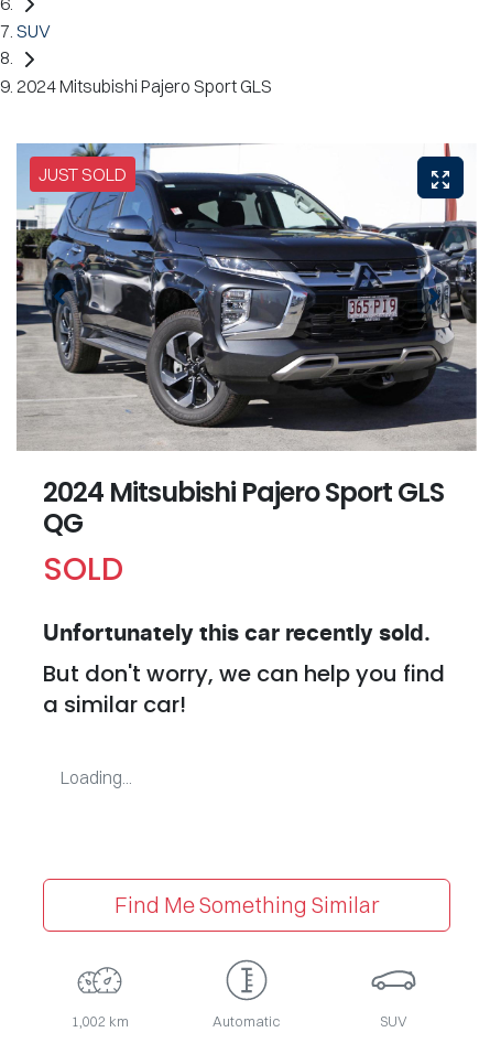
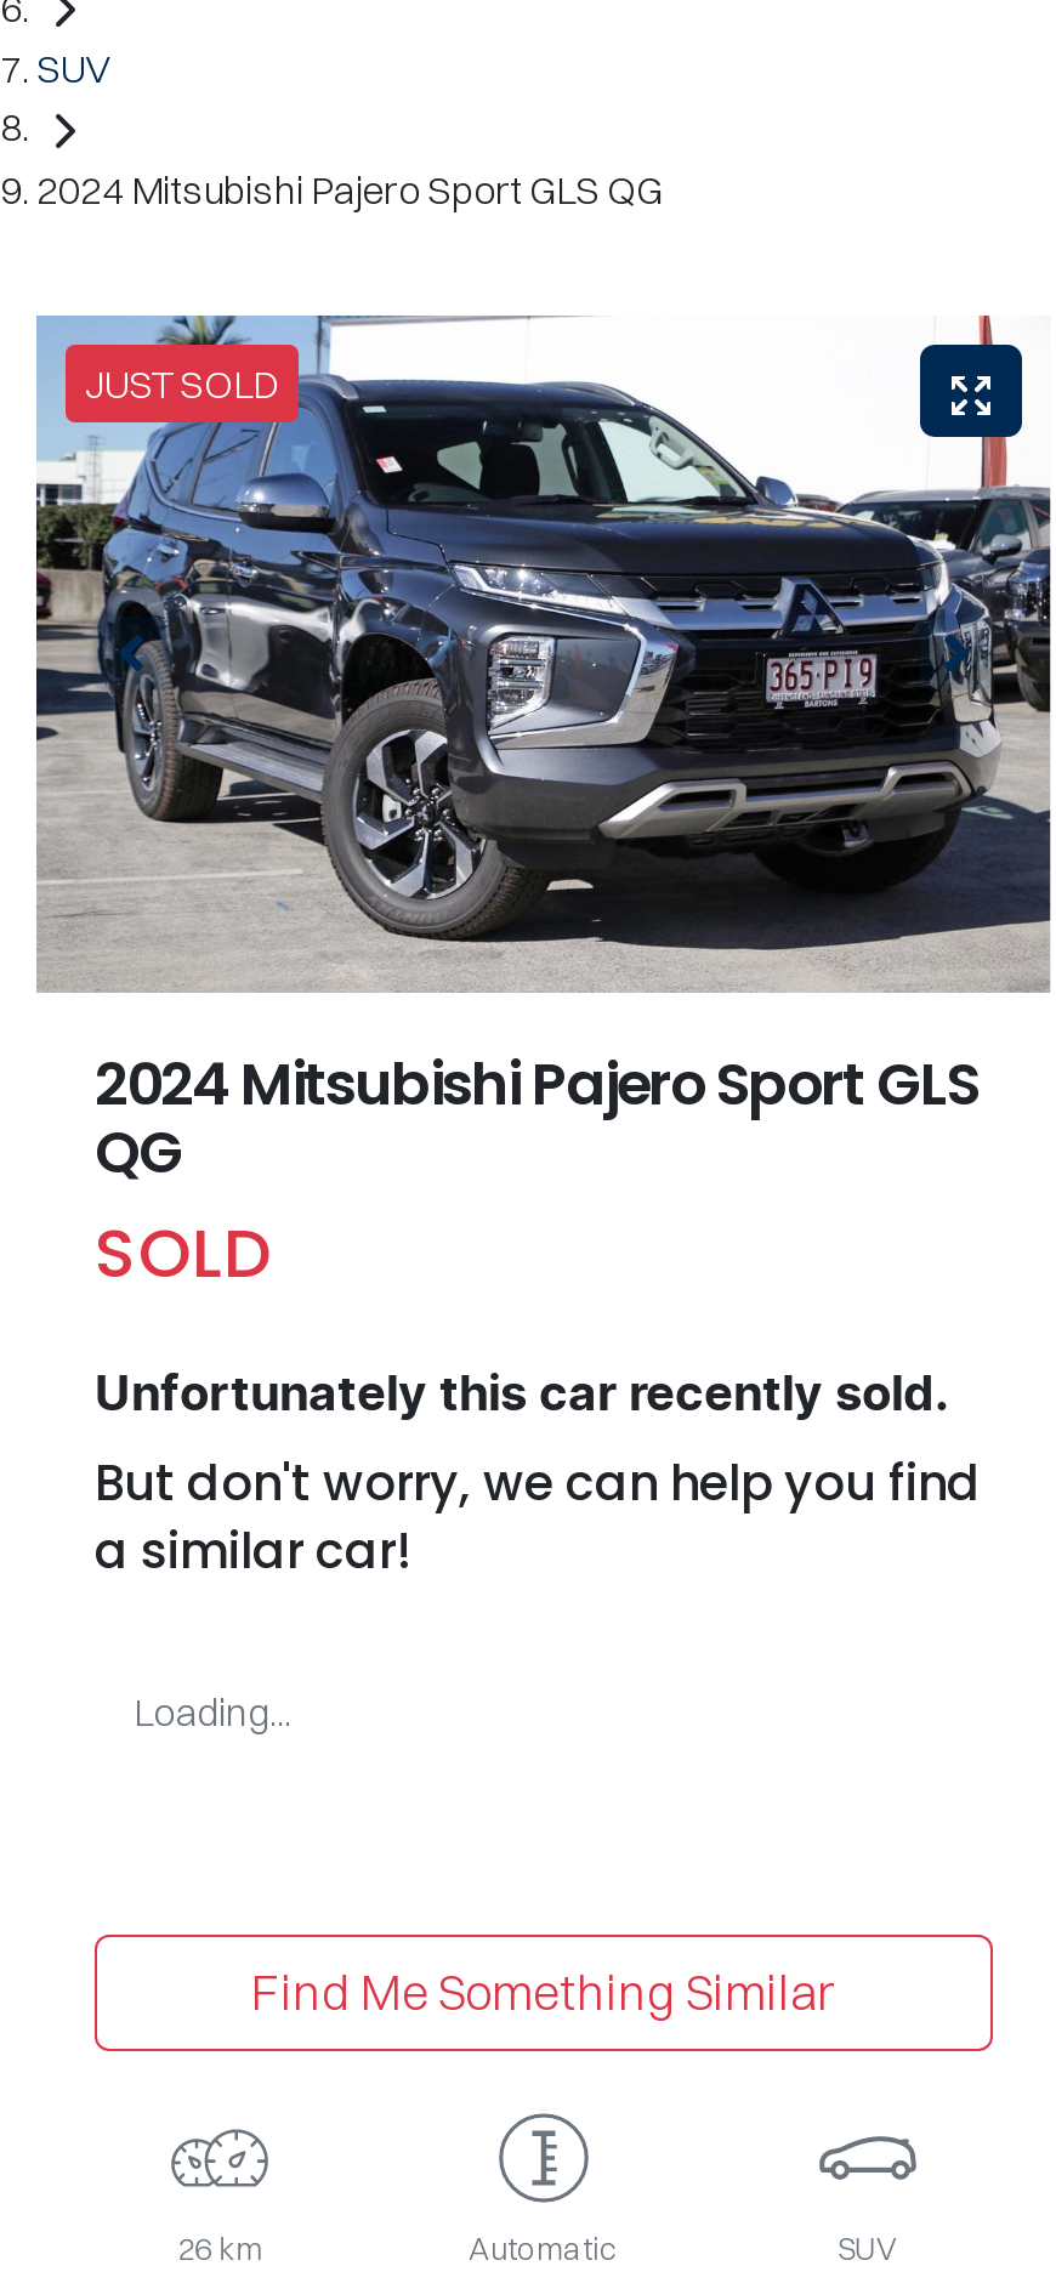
- 2024 Mitsubishi Pajero Sport GLS
+ 2024 Mitsubishi Pajero Sport GLS QG

- 1,002 km
+ 26 km
